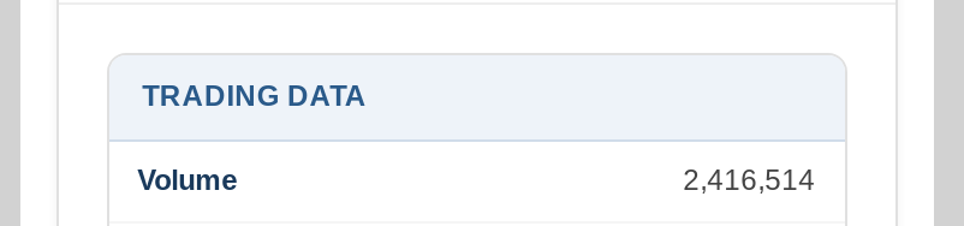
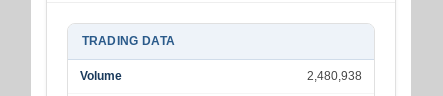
- 2,416,514
+ 2,480,938
